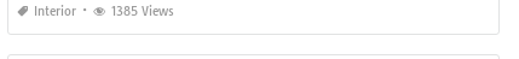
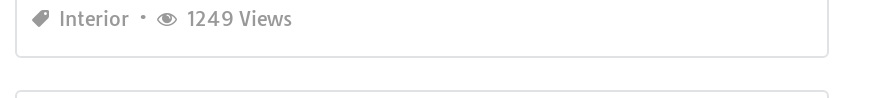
- 1385 Views
+ 1249 Views
